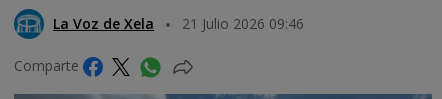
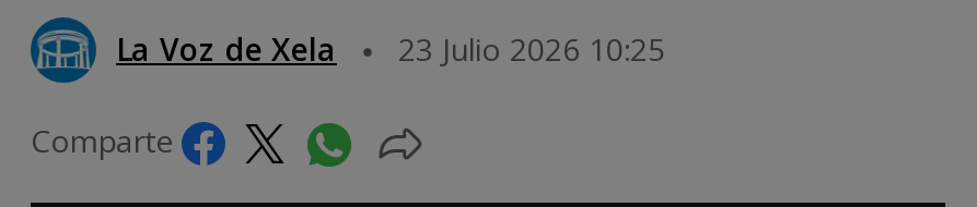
- La Voz de Xela 21 Julio 2026 09:46
+ La Voz de Xela 23 Julio 2026 10:25
